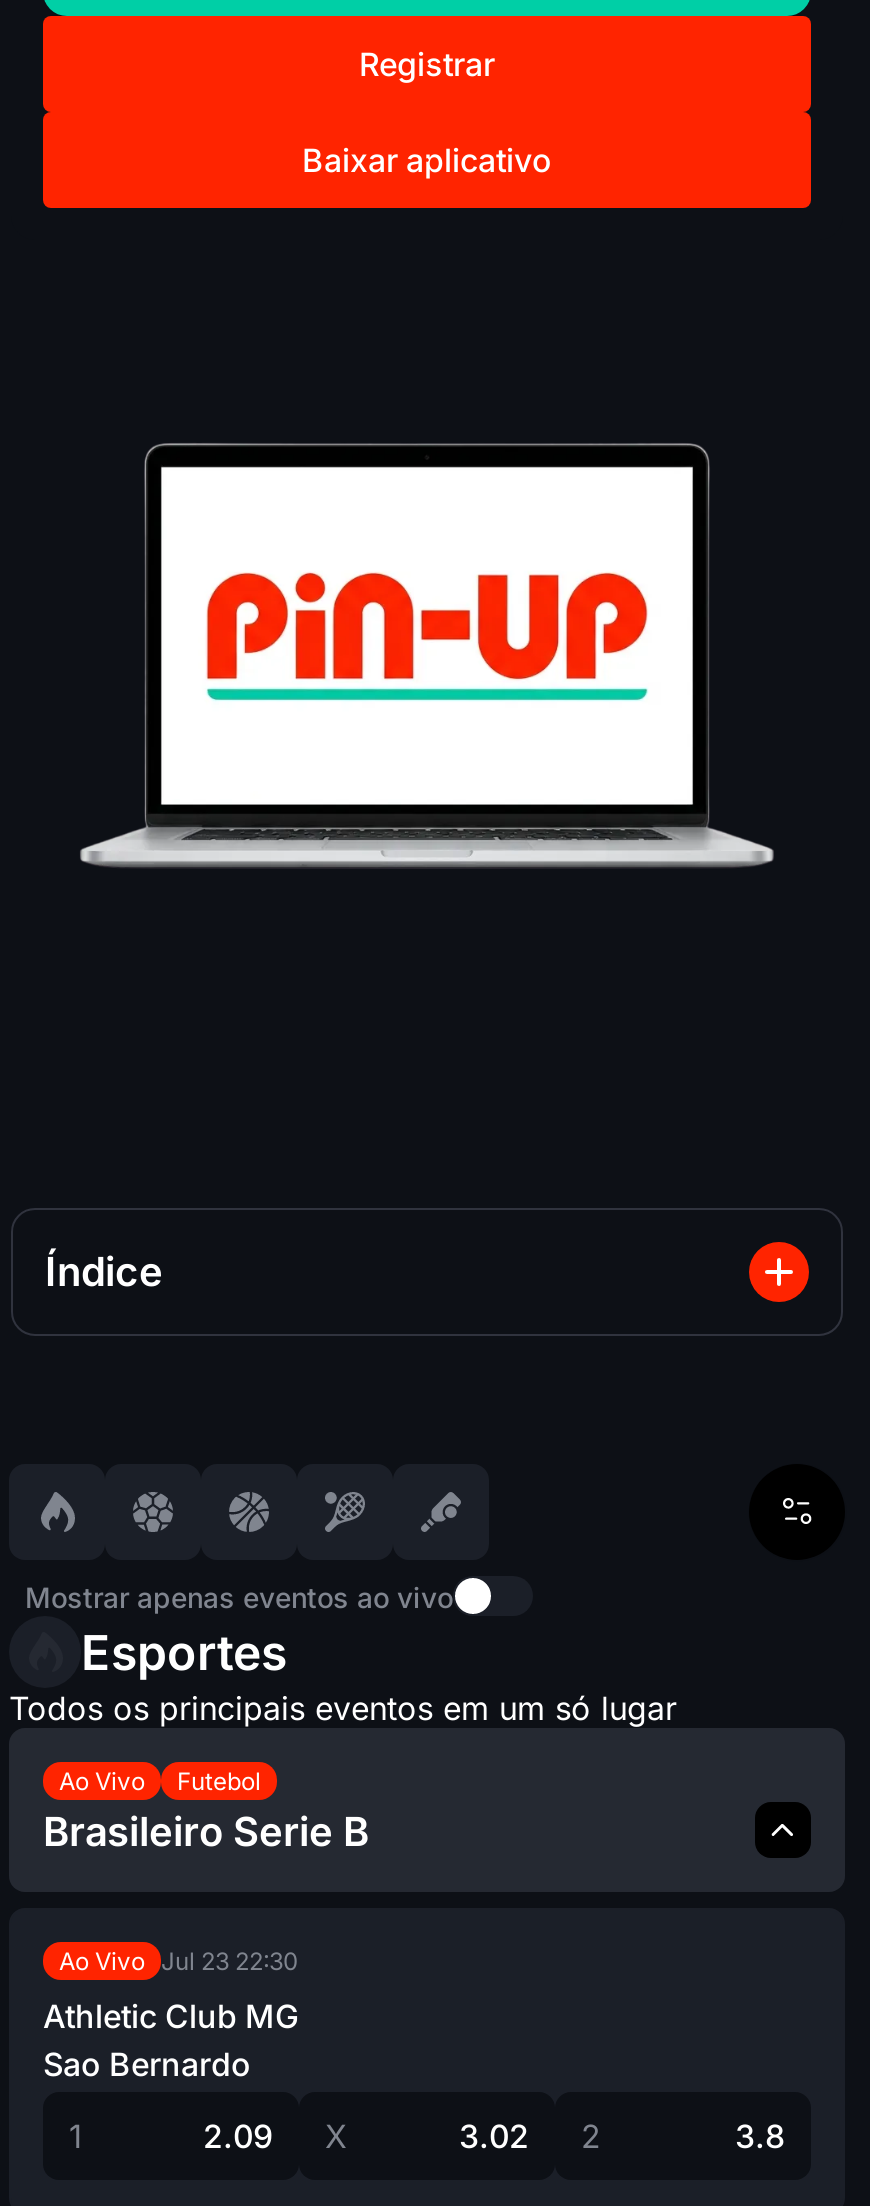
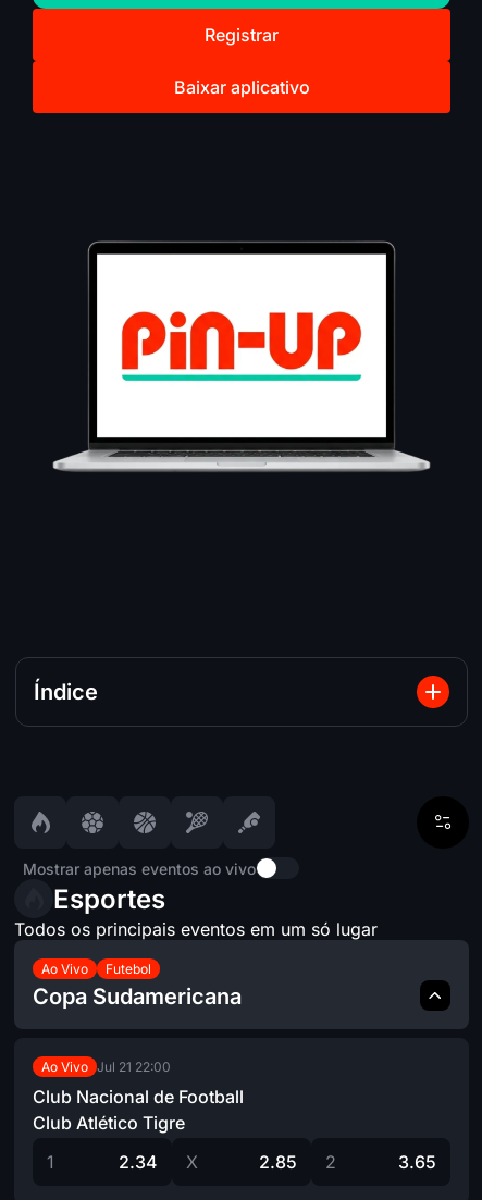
- Brasileiro Serie B
+ Copa Sudamericana

- Ao Vivo Jul 23 22:30
+ Ao Vivo Jul 21 22:00

- Athletic Club MG
- Sao Bernardo
+ Club Nacional de Football
+ Club Atlético Tigre

- 2.09 X
+ 2.34 X

- 3.02 2
+ 2.85 2

- 3.8
+ 3.65
